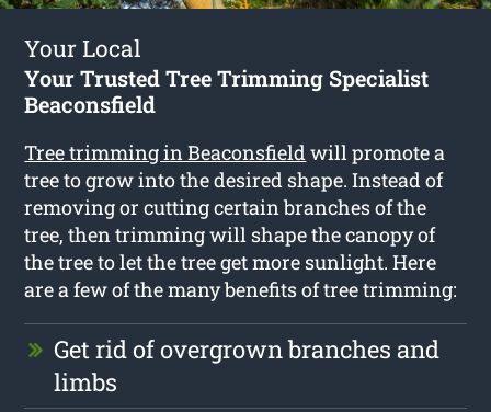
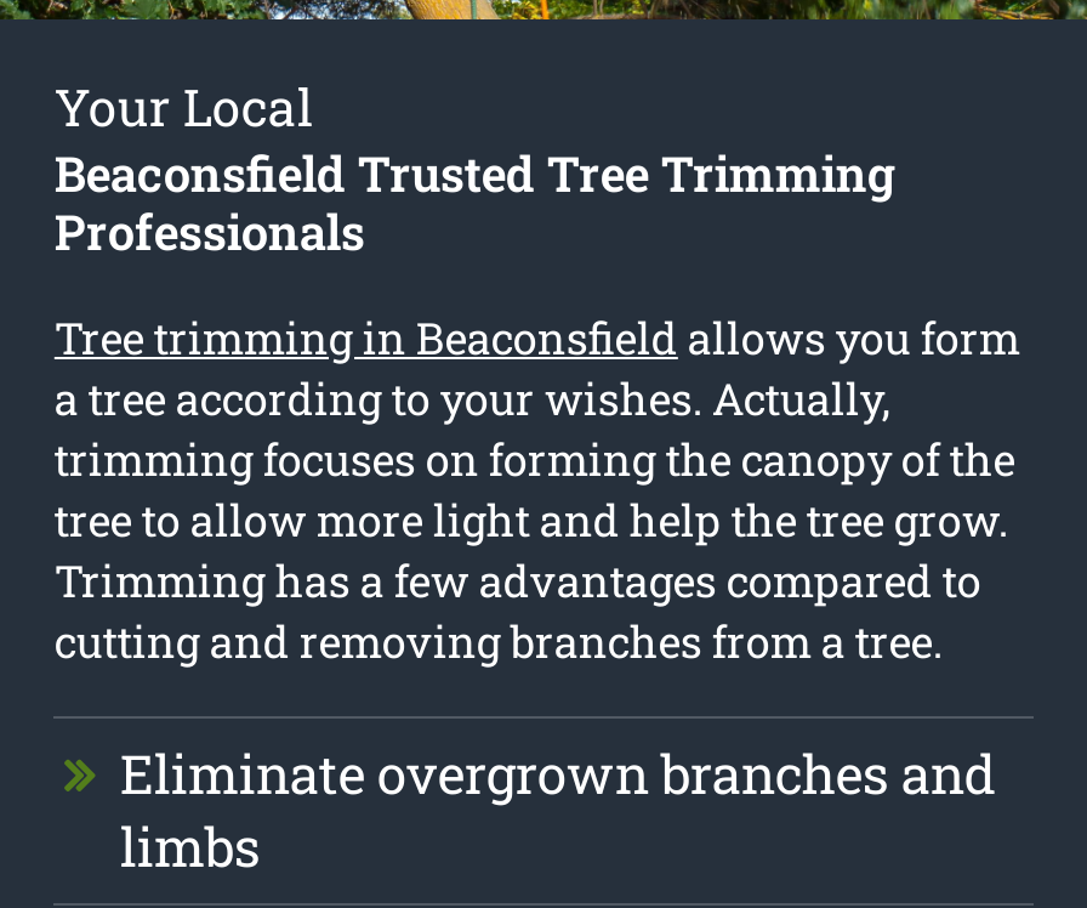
- Your Trusted Tree Trimming Specialist
- Beaconsfield
+ Beaconsfield Trusted Tree Trimming
+ Professionals

- Tree trimming in Beaconsfield will promote a
- tree to grow into the desired shape. Instead of
- removing or cutting certain branches of the
- tree, then trimming will shape the canopy of
- the tree to let the tree get more sunlight. Here
- are a few of the many benefits of tree trimming:
+ Tree trimming in Beaconsfield allows you form
+ a tree according to your wishes. Actually,
+ trimming focuses on forming the canopy of the
+ tree to allow more light and help the tree grow.
+ Trimming has a few advantages compared to
+ cutting and removing branches from a tree.

- Get rid of overgrown branches and
+ Eliminate overgrown branches and
